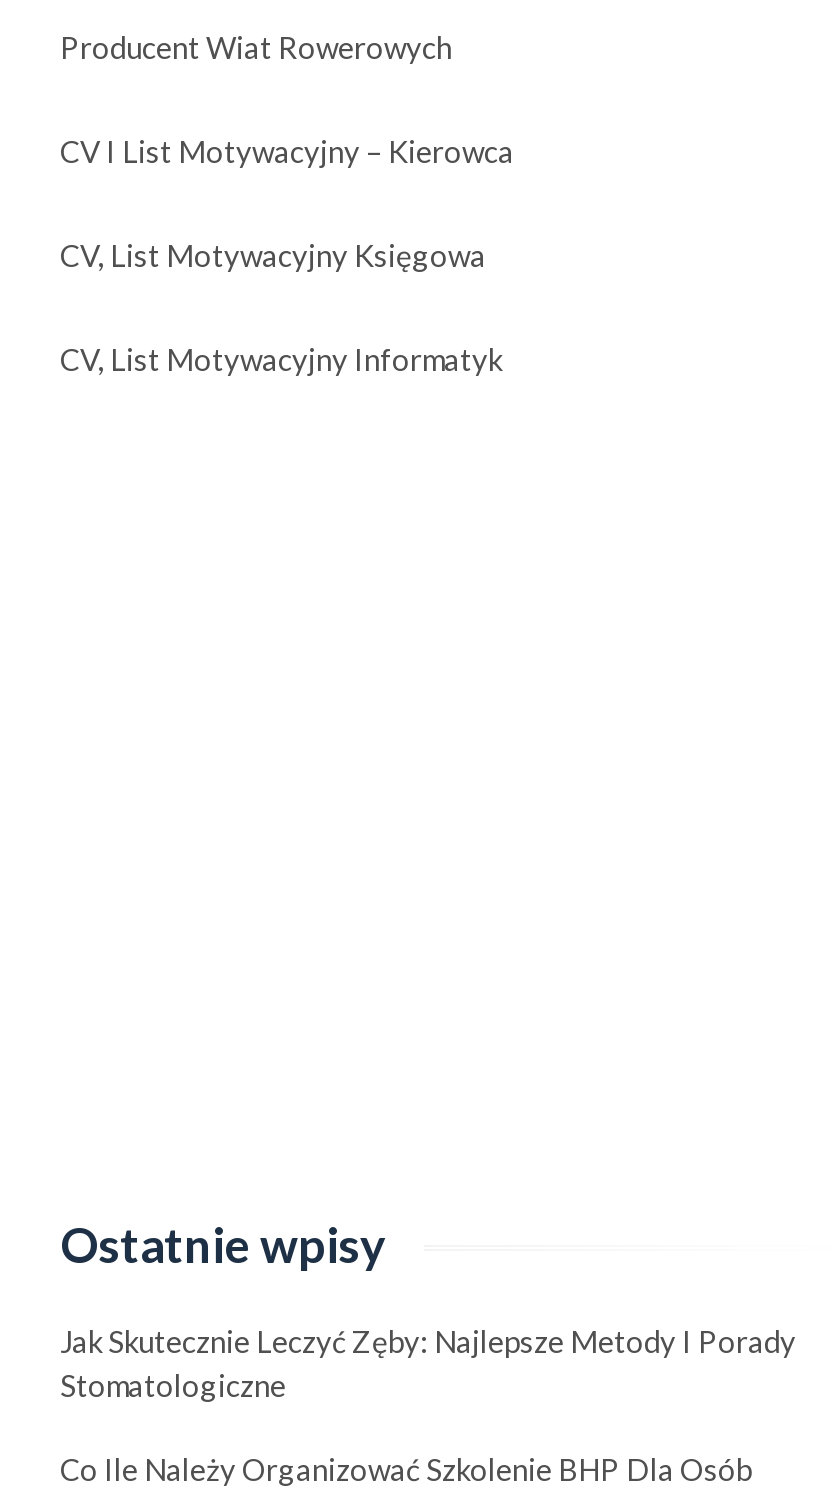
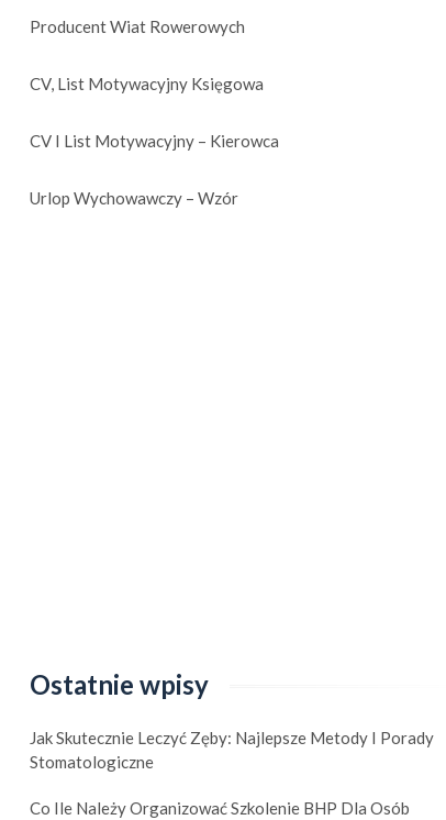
moved down: CV I List Motywacyjny – Kierowca

moved up: CV, List Motywacyjny Księgowa

- CV, List Motywacyjny Informatyk
+ Urlop Wychowawczy – Wzór
